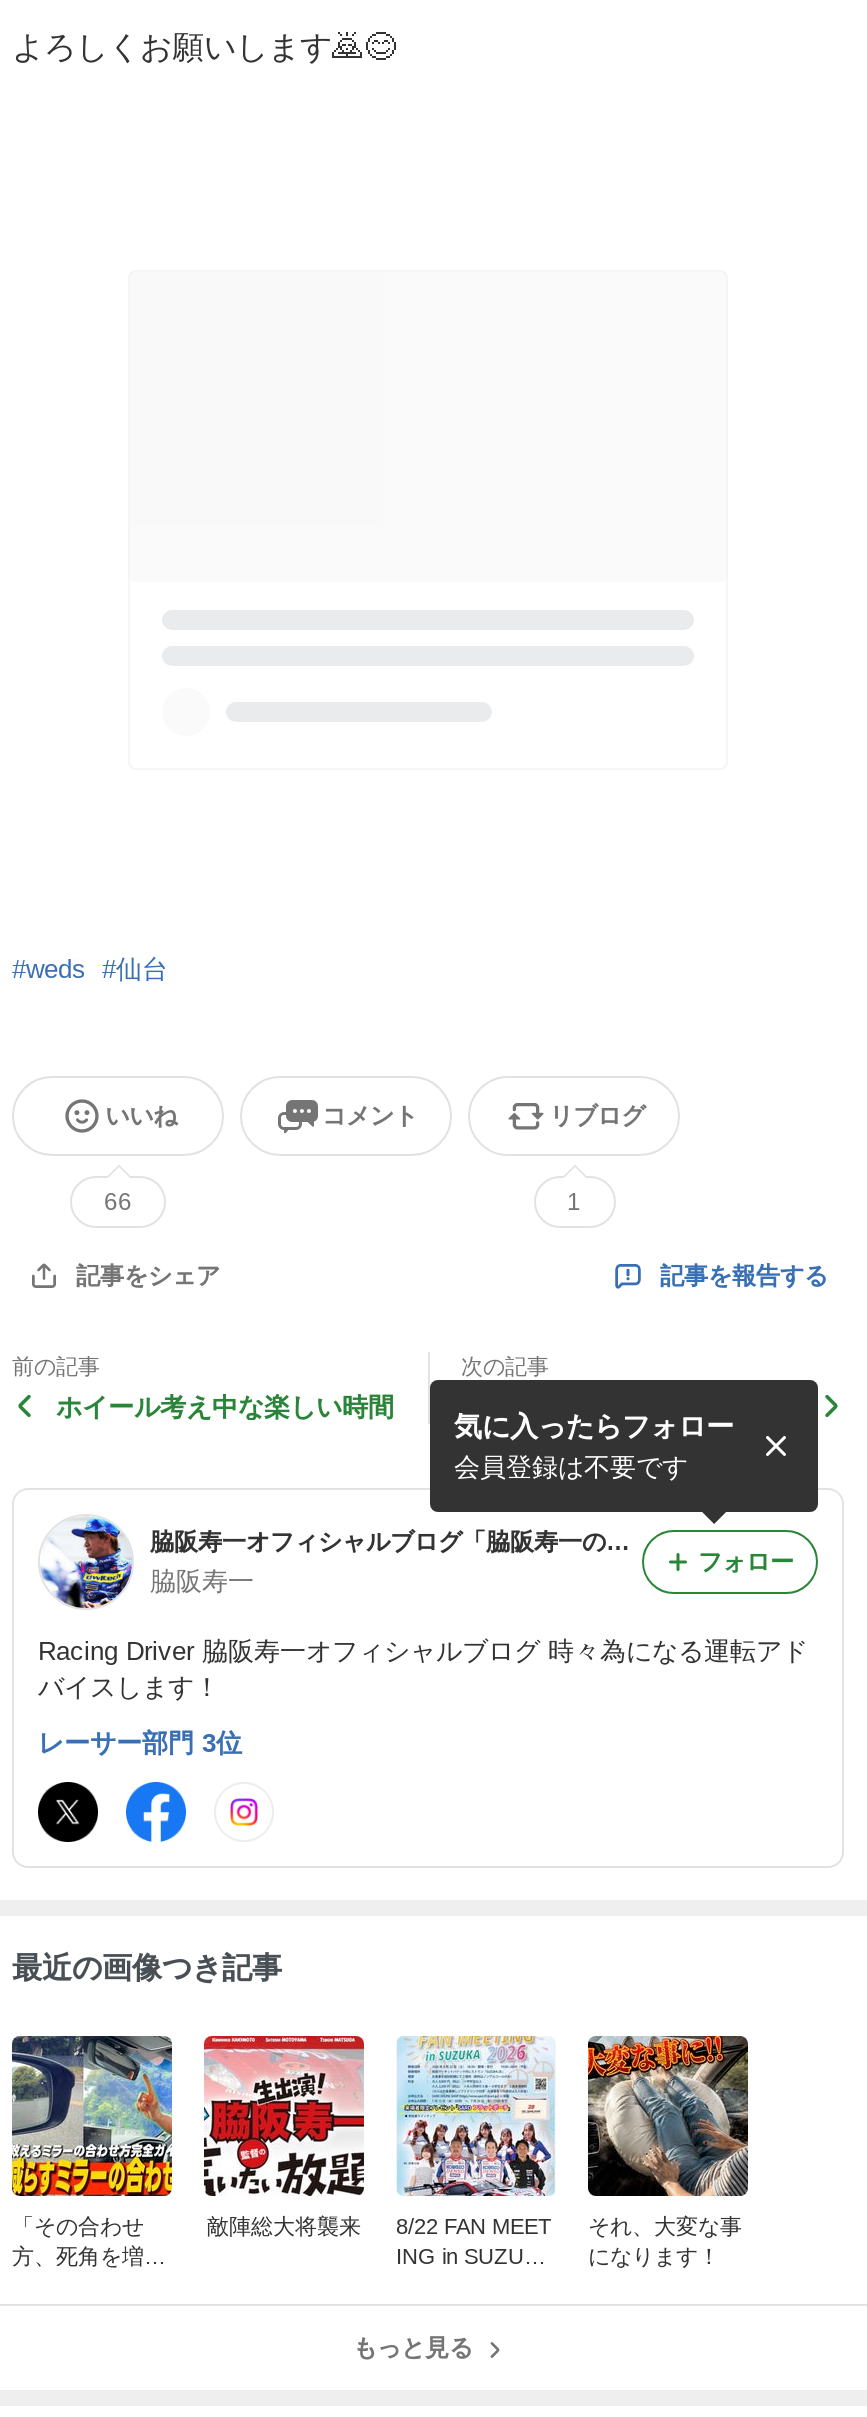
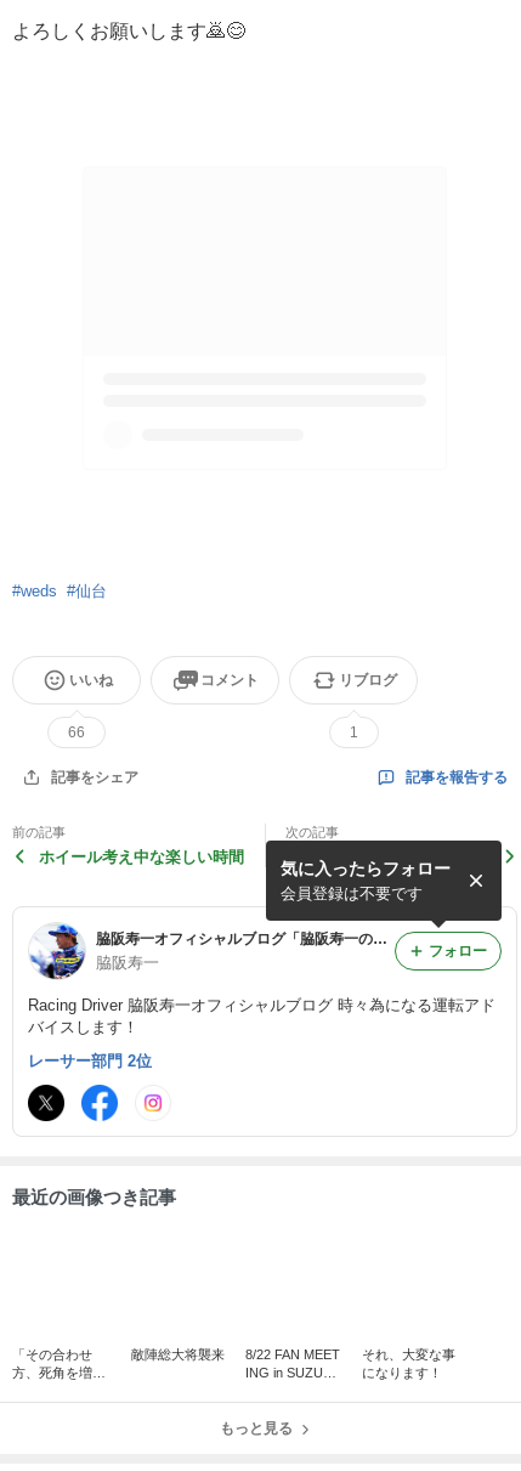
- レーサー部門 3位
+ レーサー部門 2位

- [image]

- [image]

- [image]

- [image]
